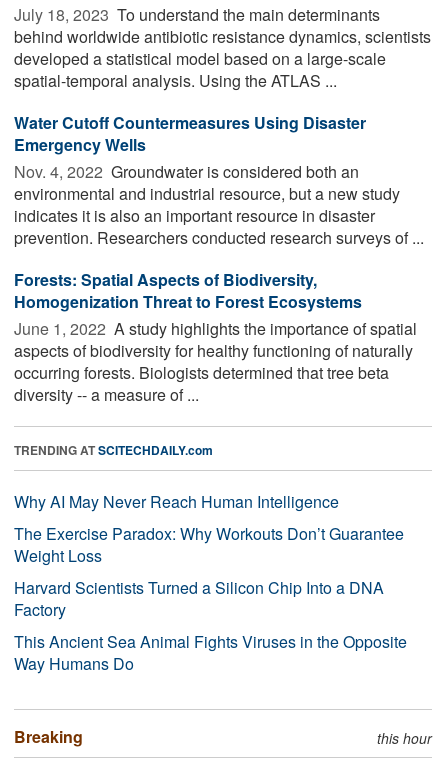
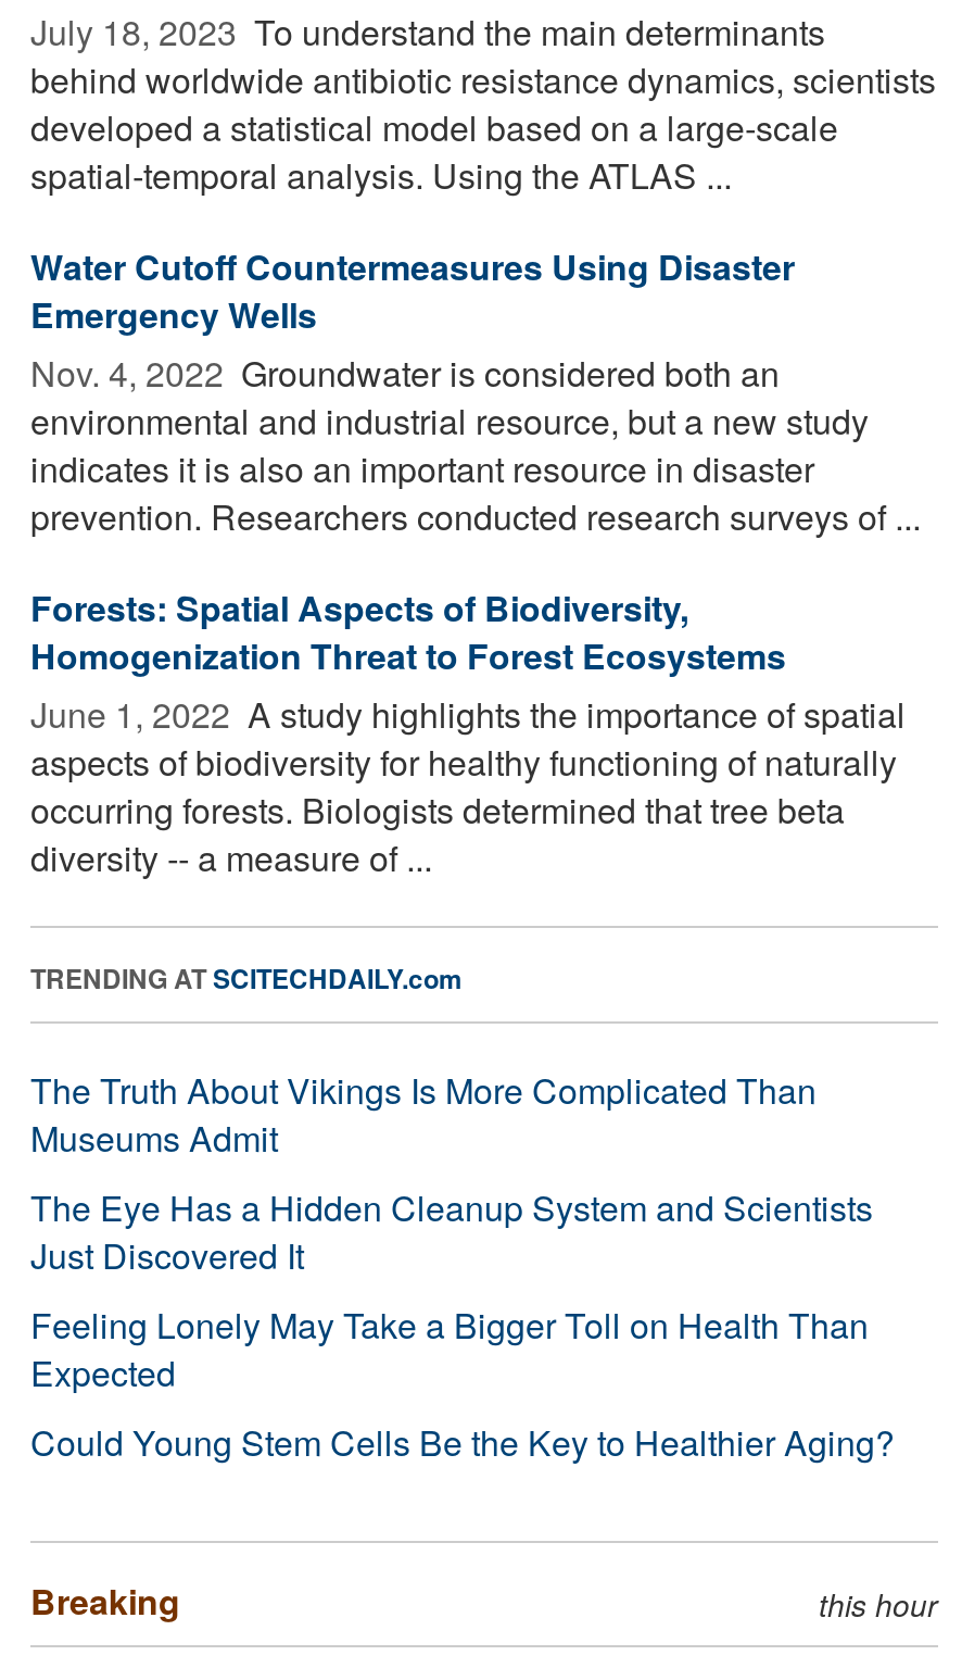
- Why AI May Never Reach Human Intelligence
- The Exercise Paradox: Why Workouts Don’t Guarantee
- Weight Loss
- Harvard Scientists Turned a Silicon Chip Into a DNA
- Factory
- This Ancient Sea Animal Fights Viruses in the Opposite
- Way Humans Do
+ The Truth About Vikings Is More Complicated Than
+ Museums Admit
+ The Eye Has a Hidden Cleanup System and Scientists
+ Just Discovered It
+ Feeling Lonely May Take a Bigger Toll on Health Than
+ Expected
+ Could Young Stem Cells Be the Key to Healthier Aging?
